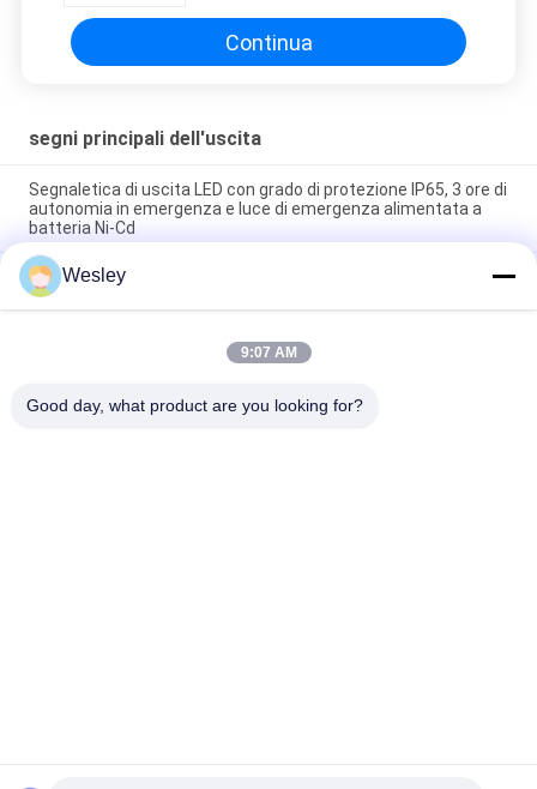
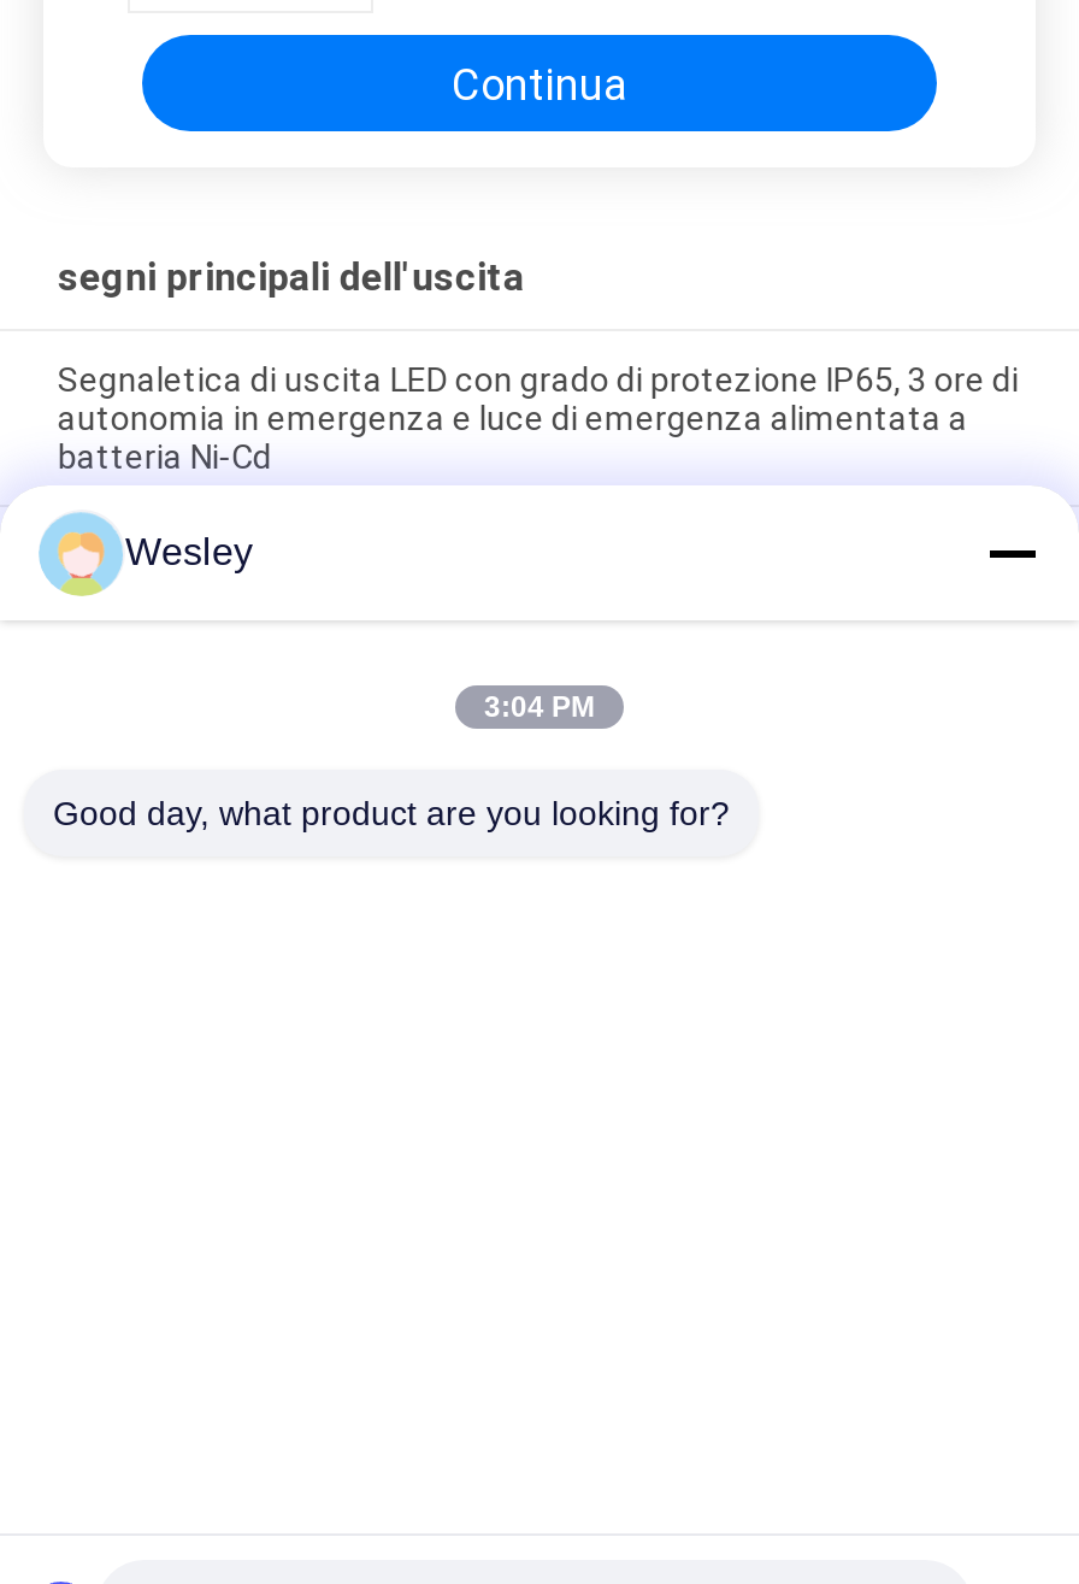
- 9:07 AM
+ 3:04 PM
